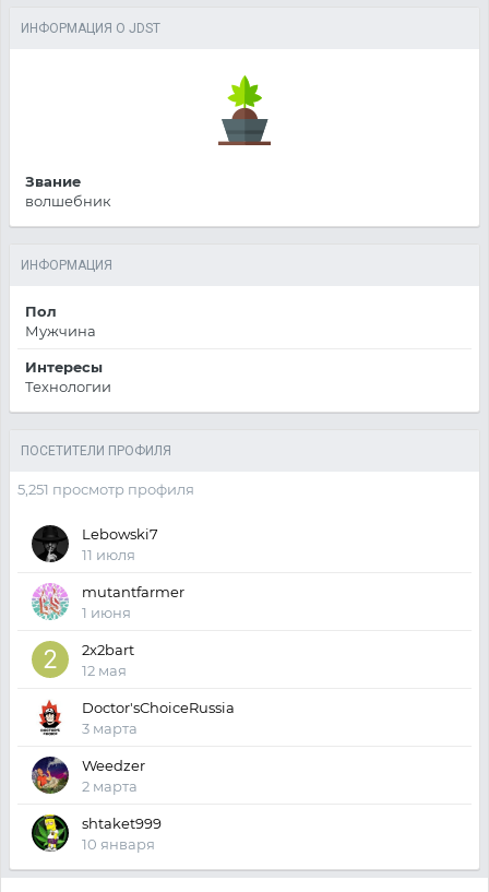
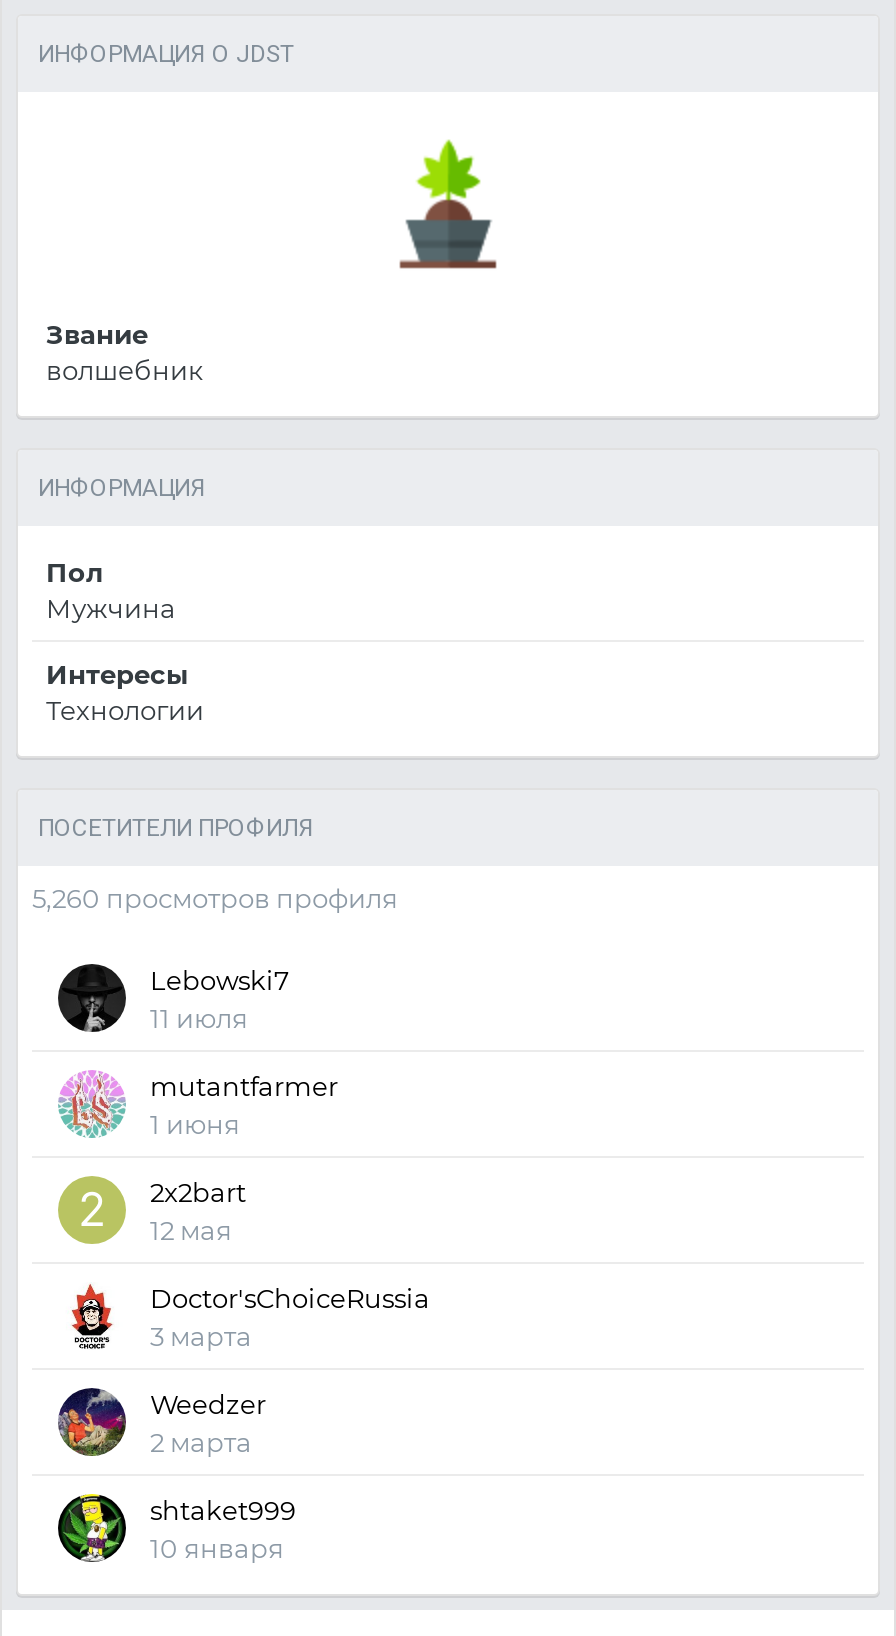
- 5,251 просмотр профиля
+ 5,260 просмотров профиля
